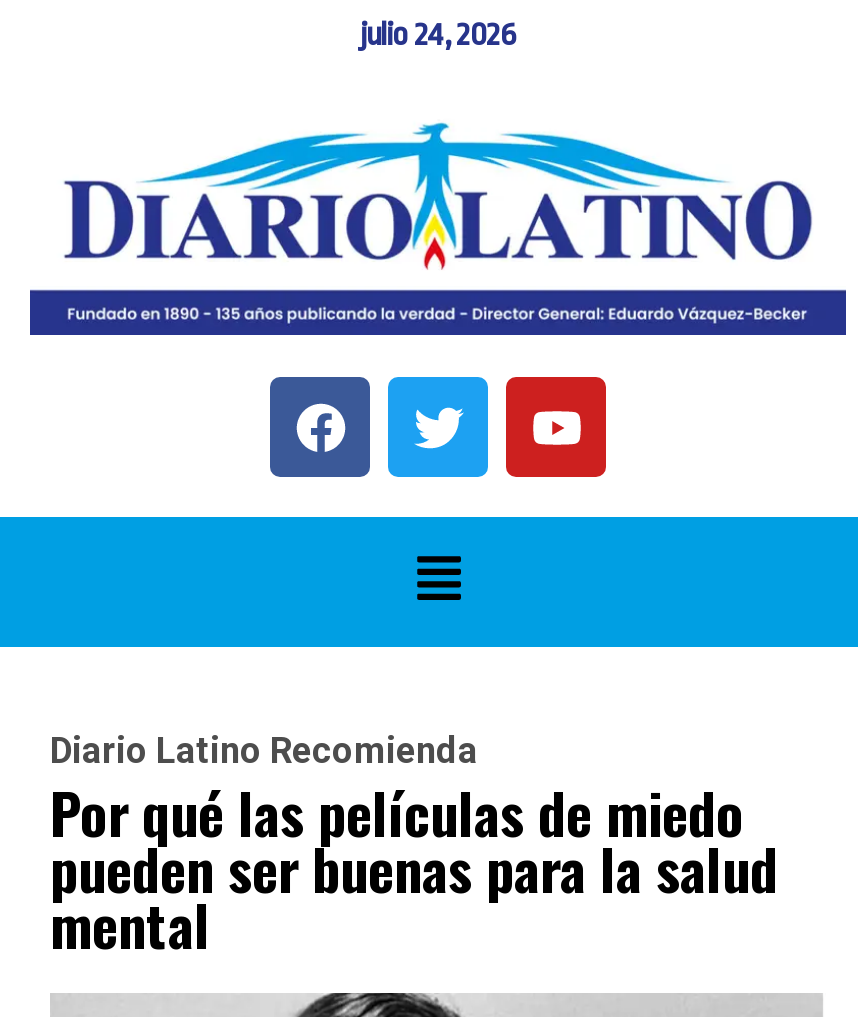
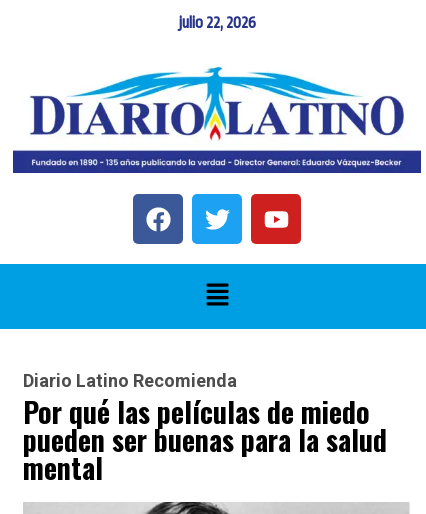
- julio 24, 2026
+ julio 22, 2026
